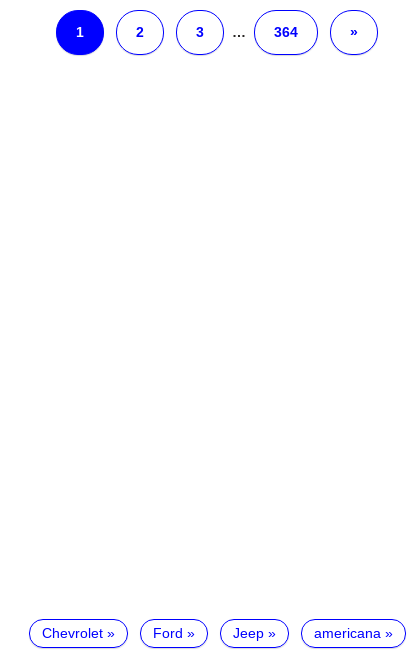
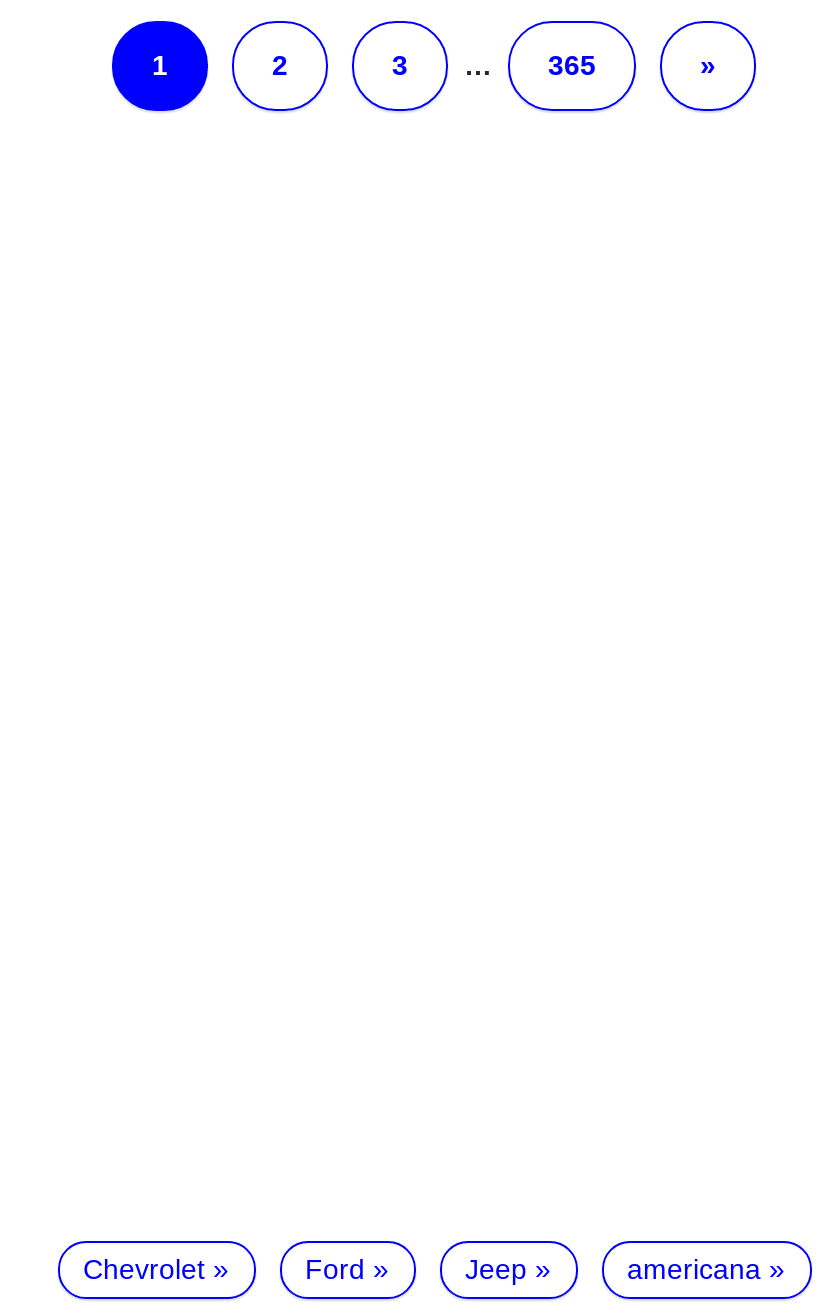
- 364
+ 365
